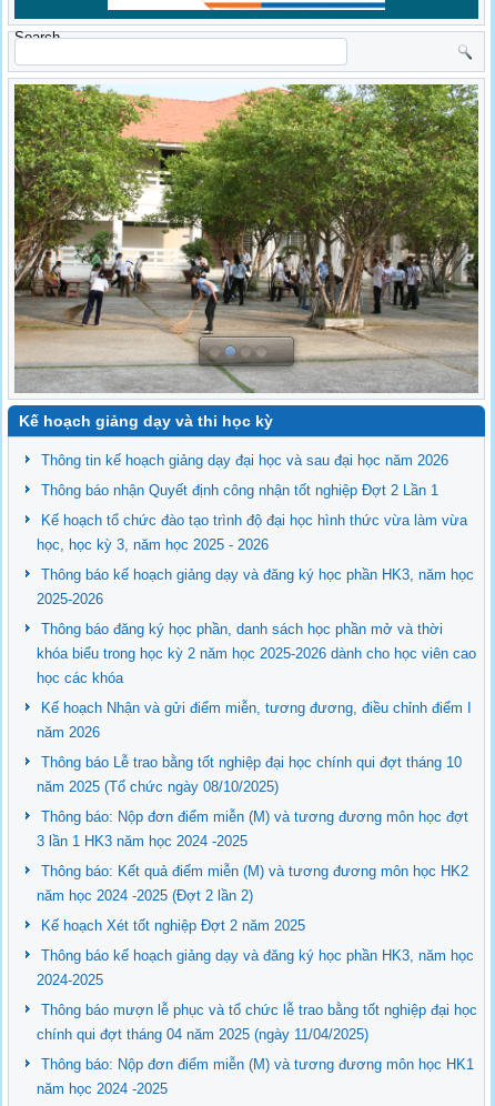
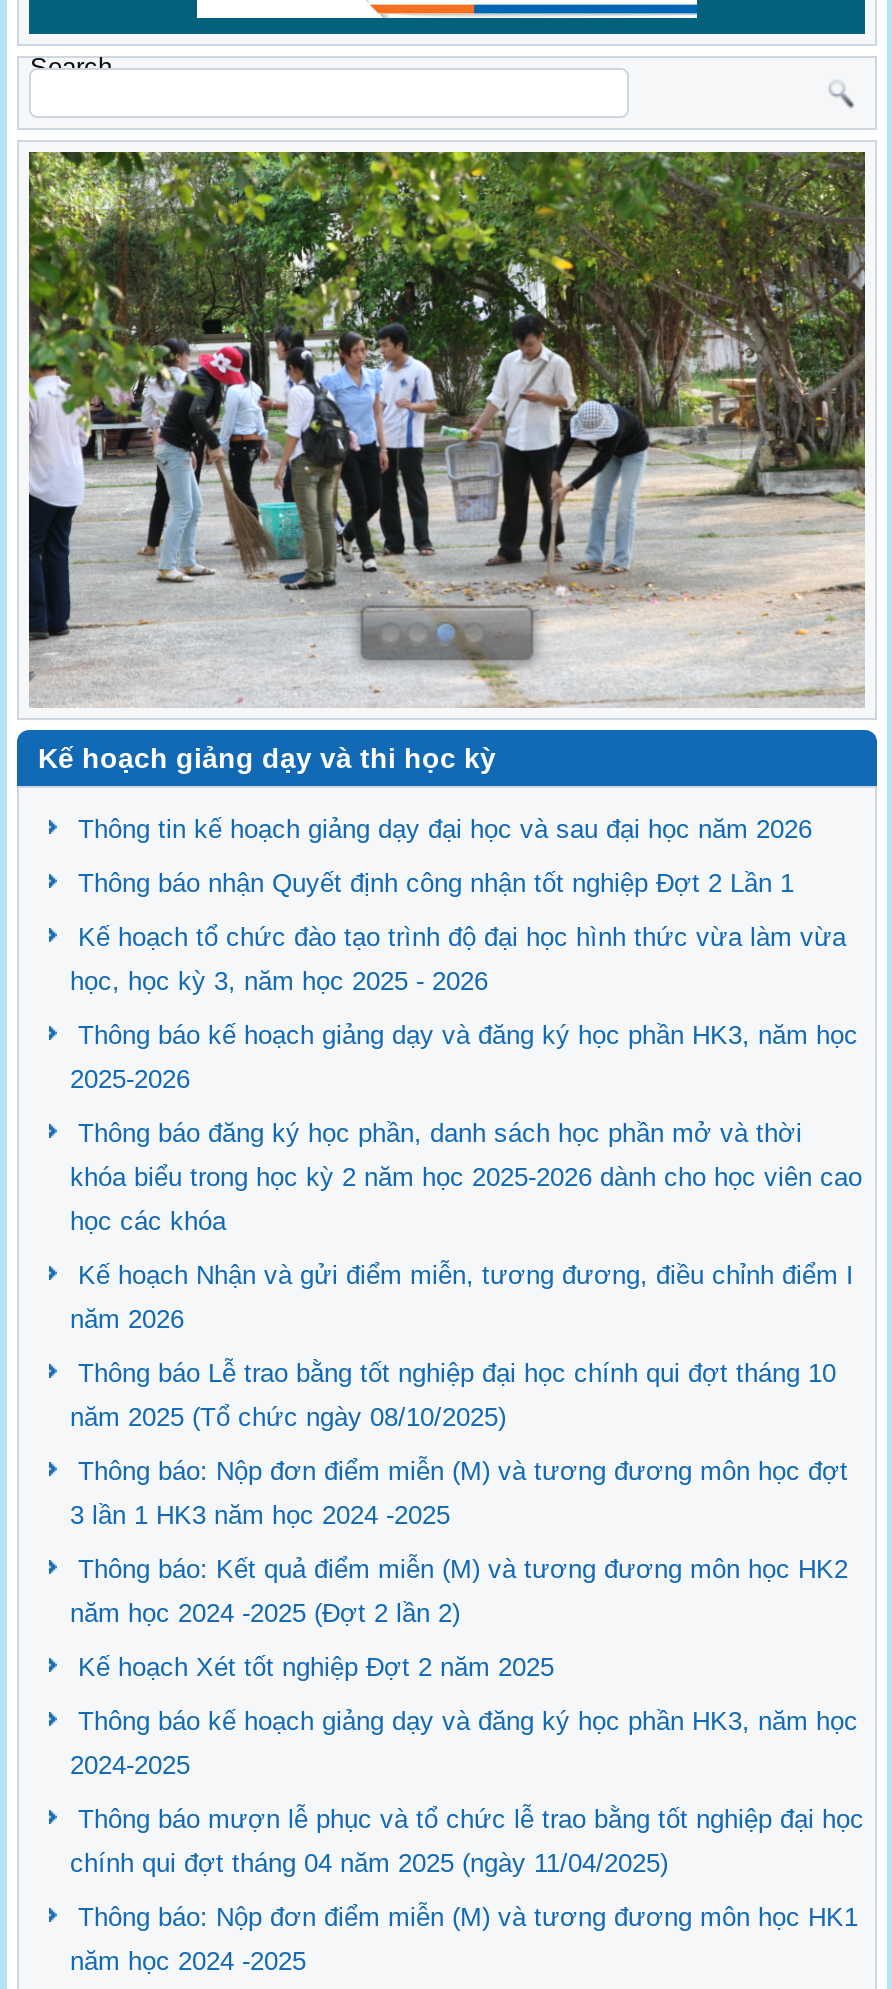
- [image]
+ [image]
